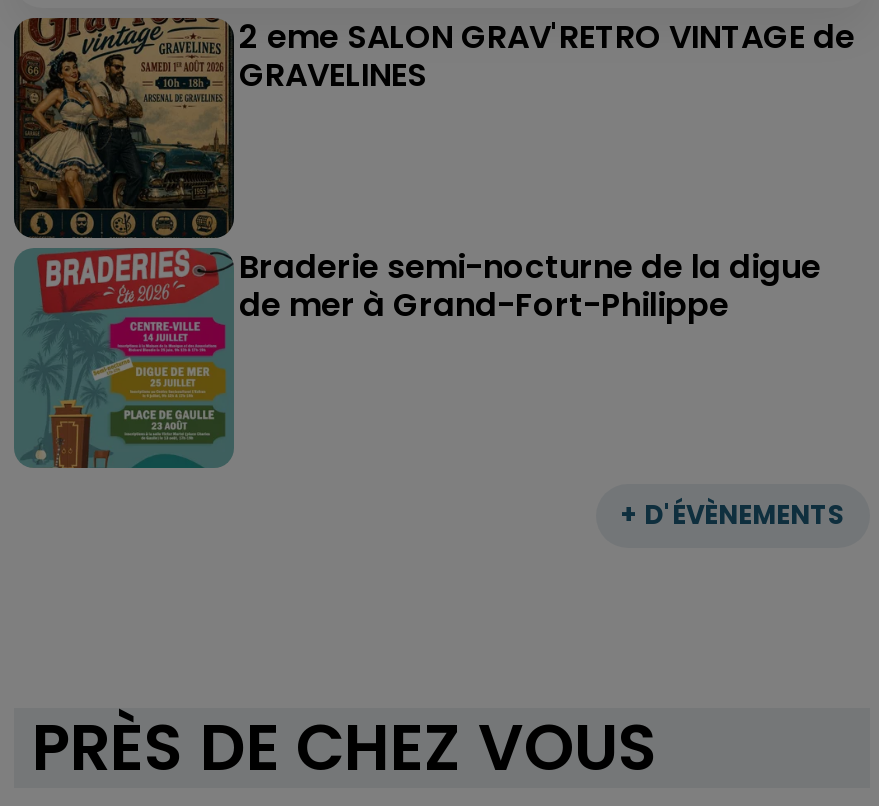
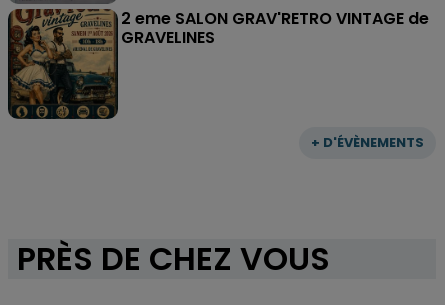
- [image]
- Braderie semi-nocturne de la digue
- de mer à Grand-Fort-Philippe
